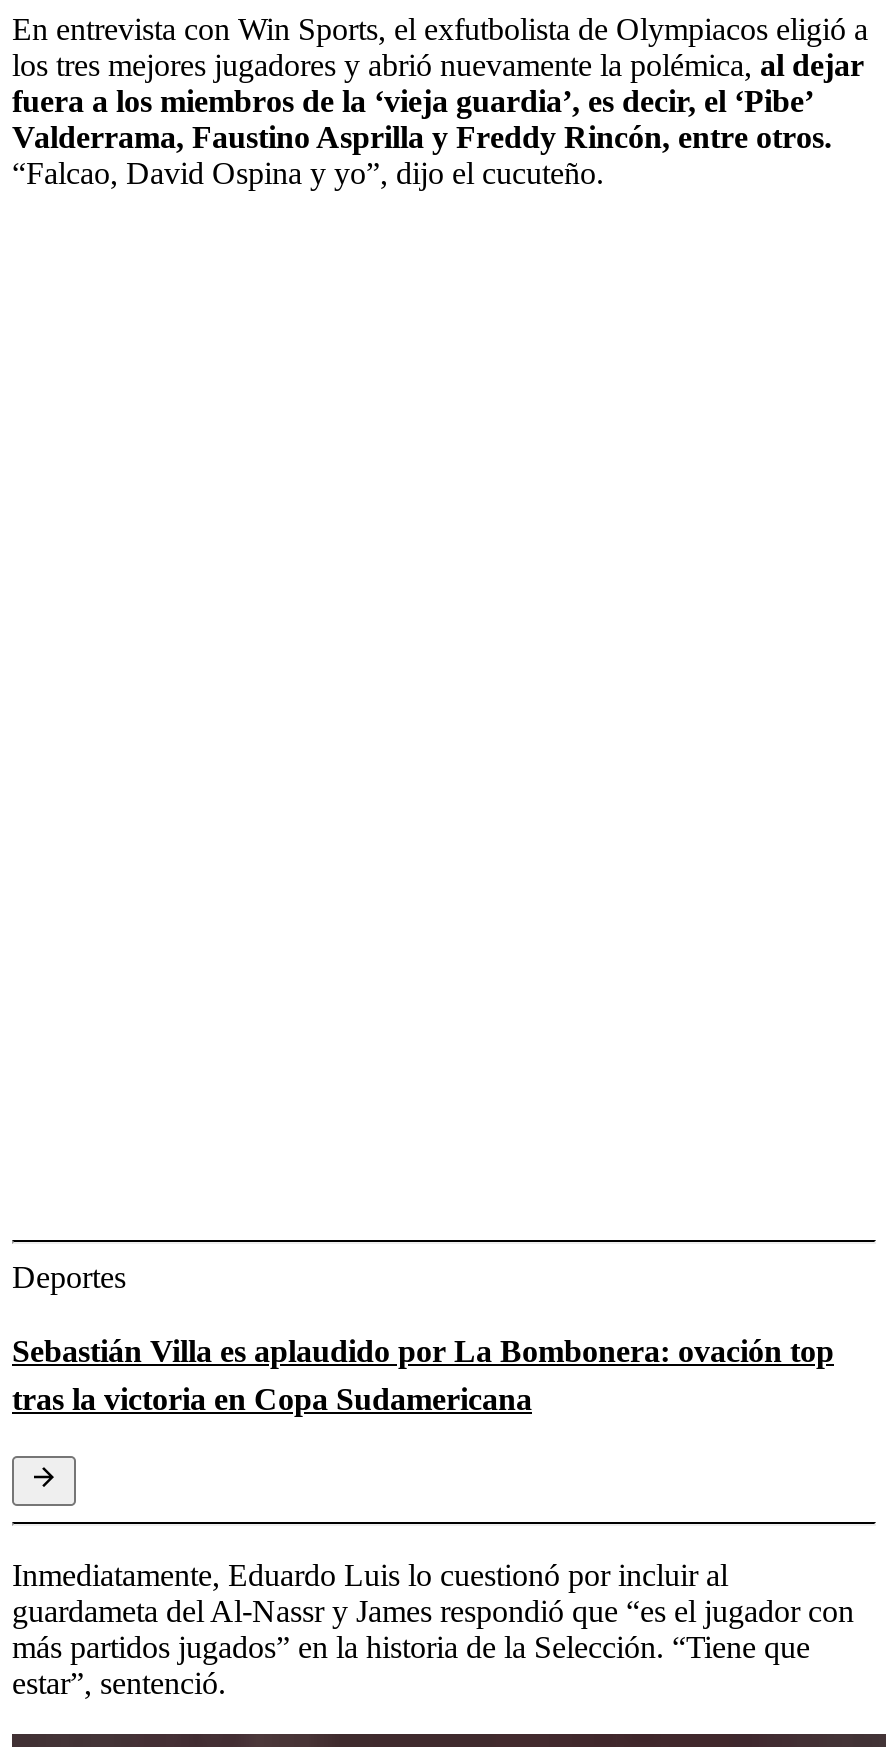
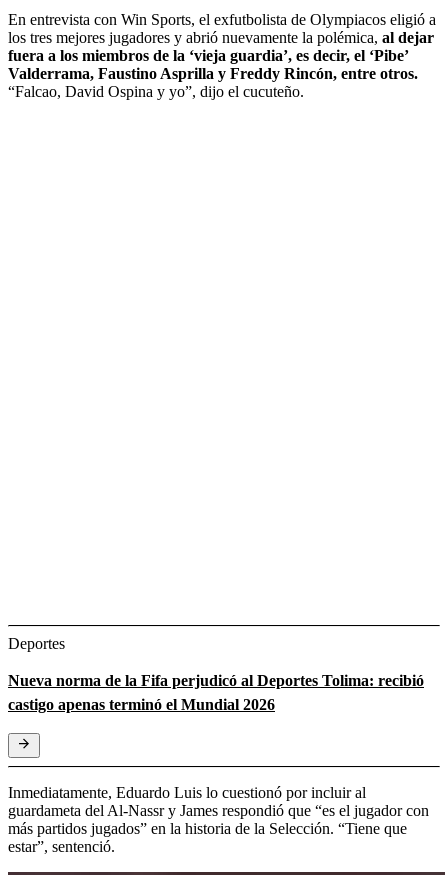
- Sebastián Villa es aplaudido por La Bombonera: ovación top
- tras la victoria en Copa Sudamericana
+ Nueva norma de la Fifa perjudicó al Deportes Tolima: recibió
+ castigo apenas terminó el Mundial 2026
